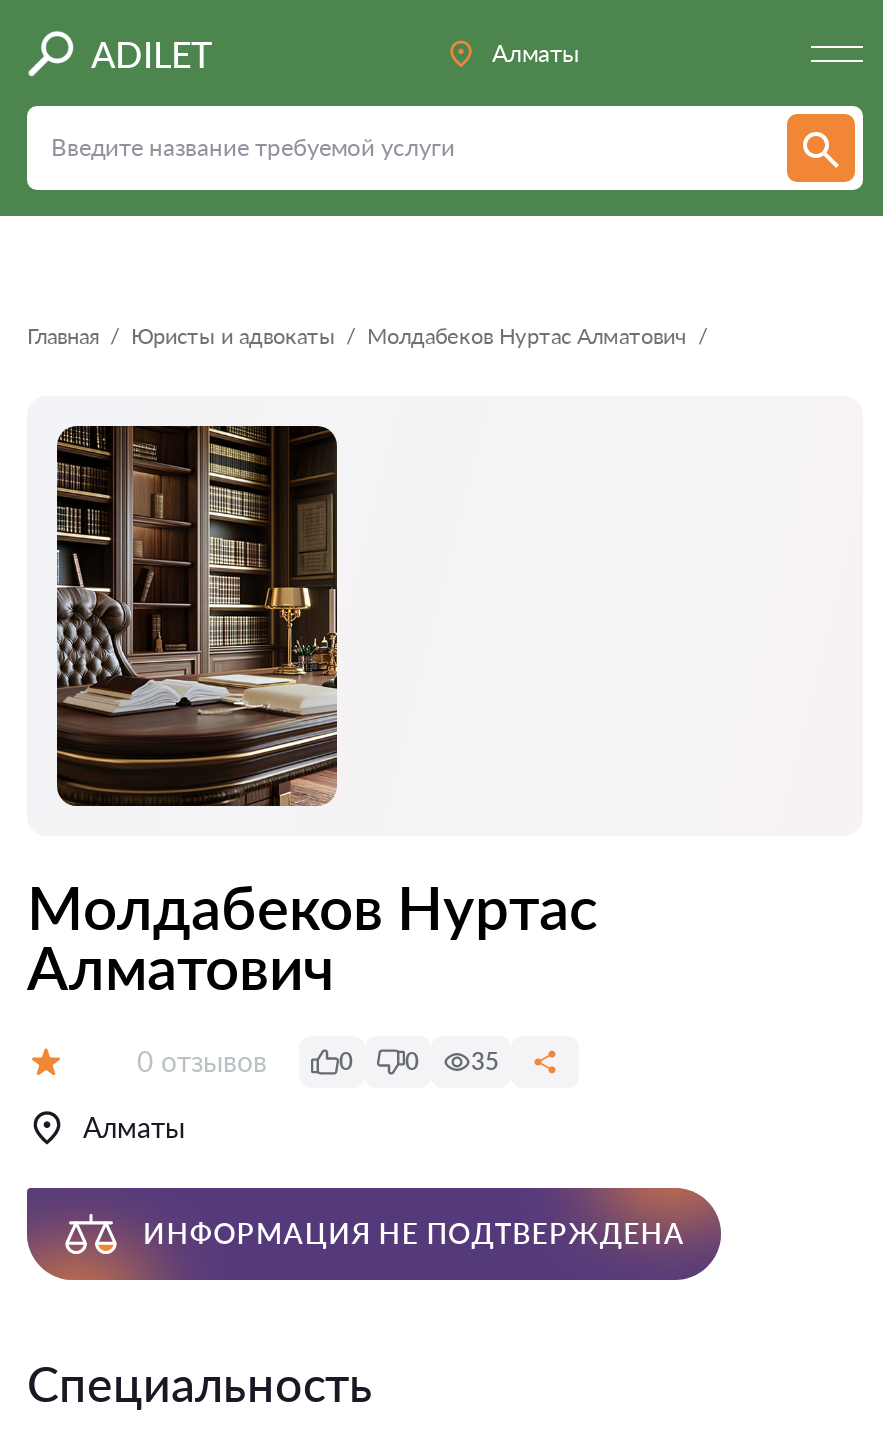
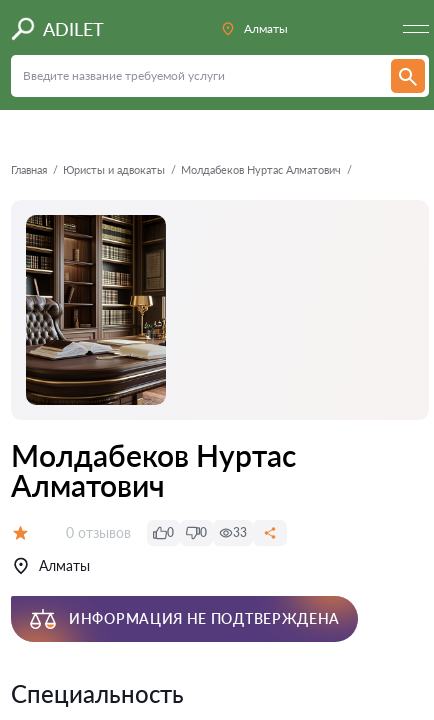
- 35
+ 33
